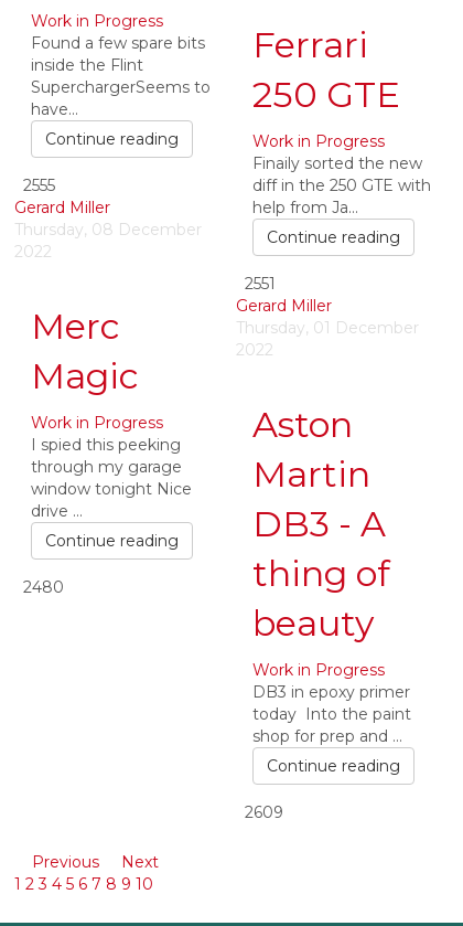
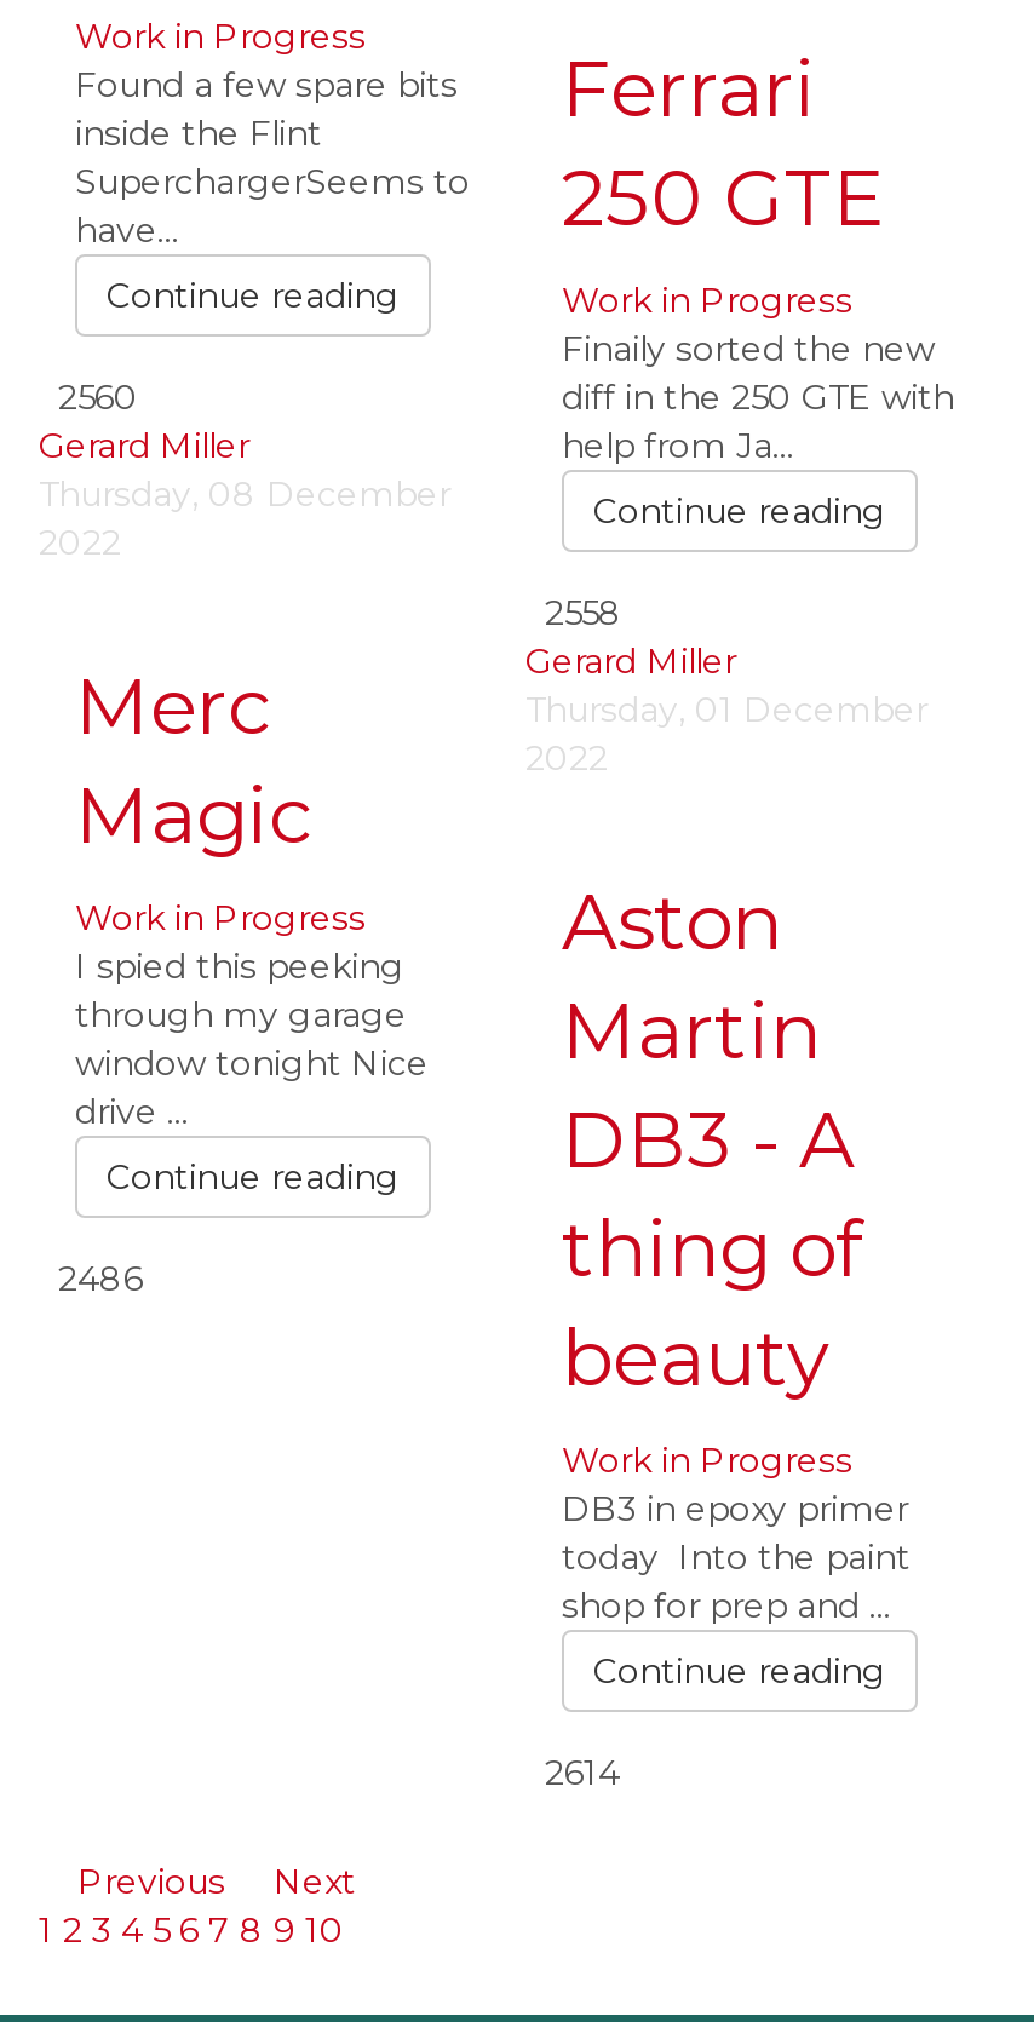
- 2555
+ 2560

- 2551
+ 2558

- 2480
+ 2486

- 2609
+ 2614
